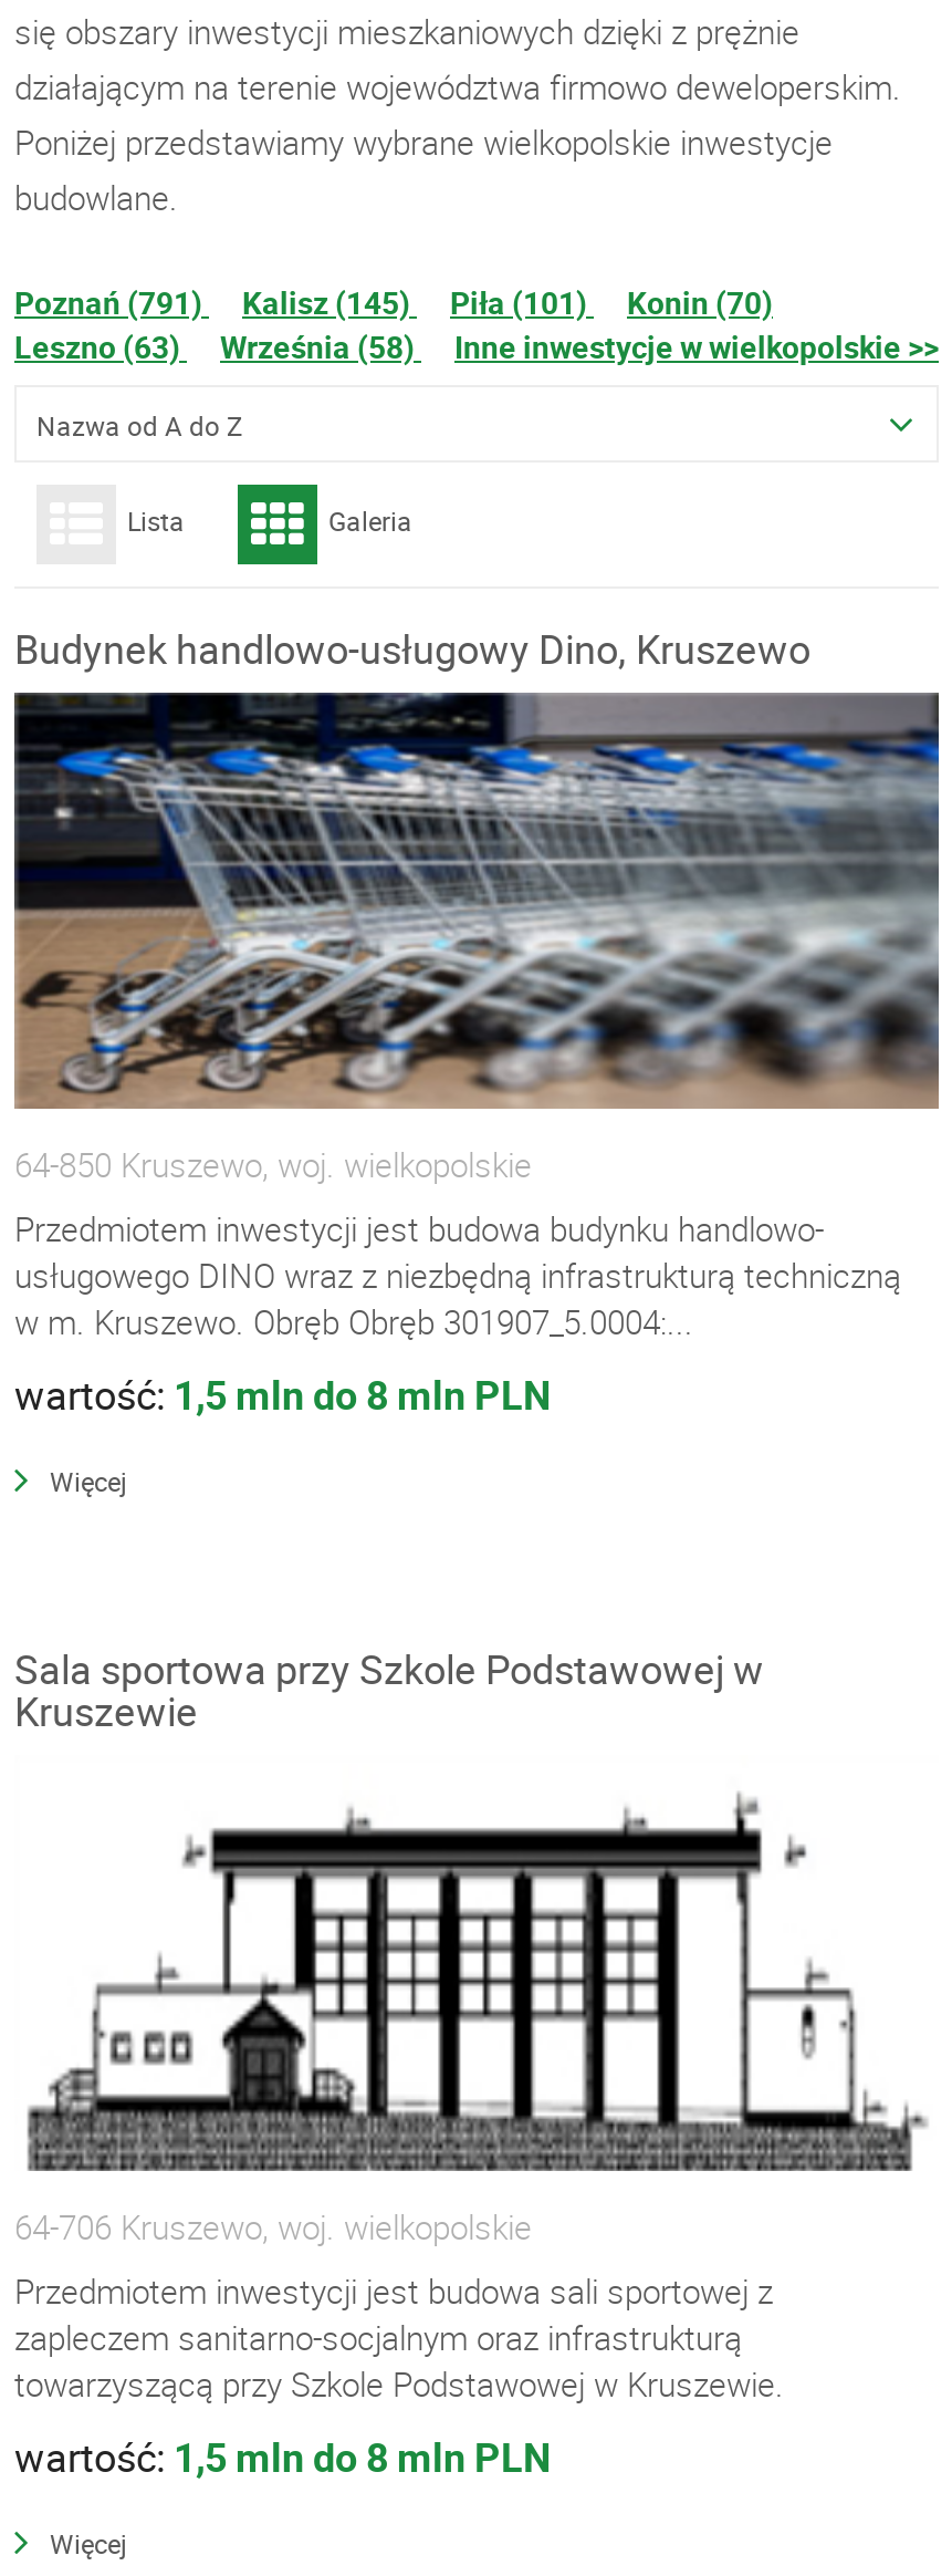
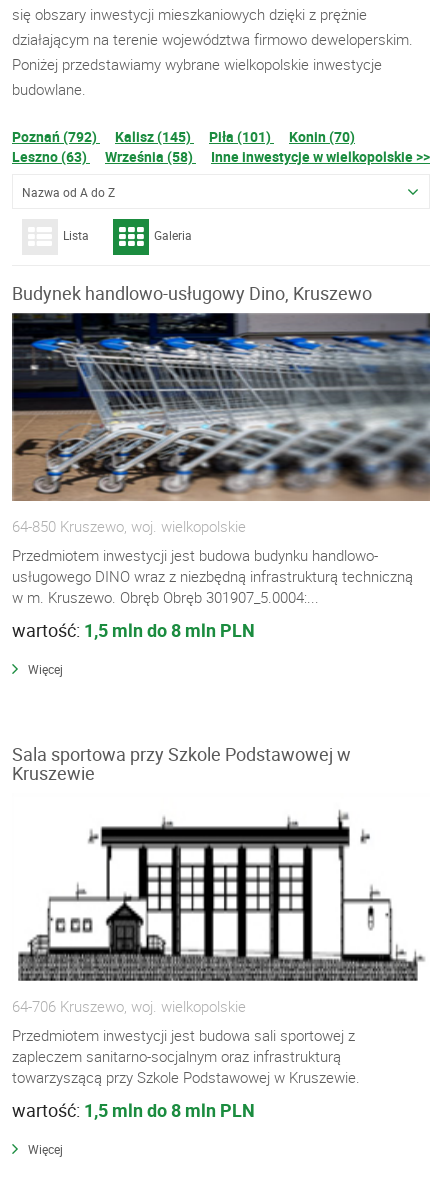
- Poznań (791) Kalisz (145) Piła (101) Konin (70)
+ Poznań (792) Kalisz (145) Piła (101) Konin (70)
